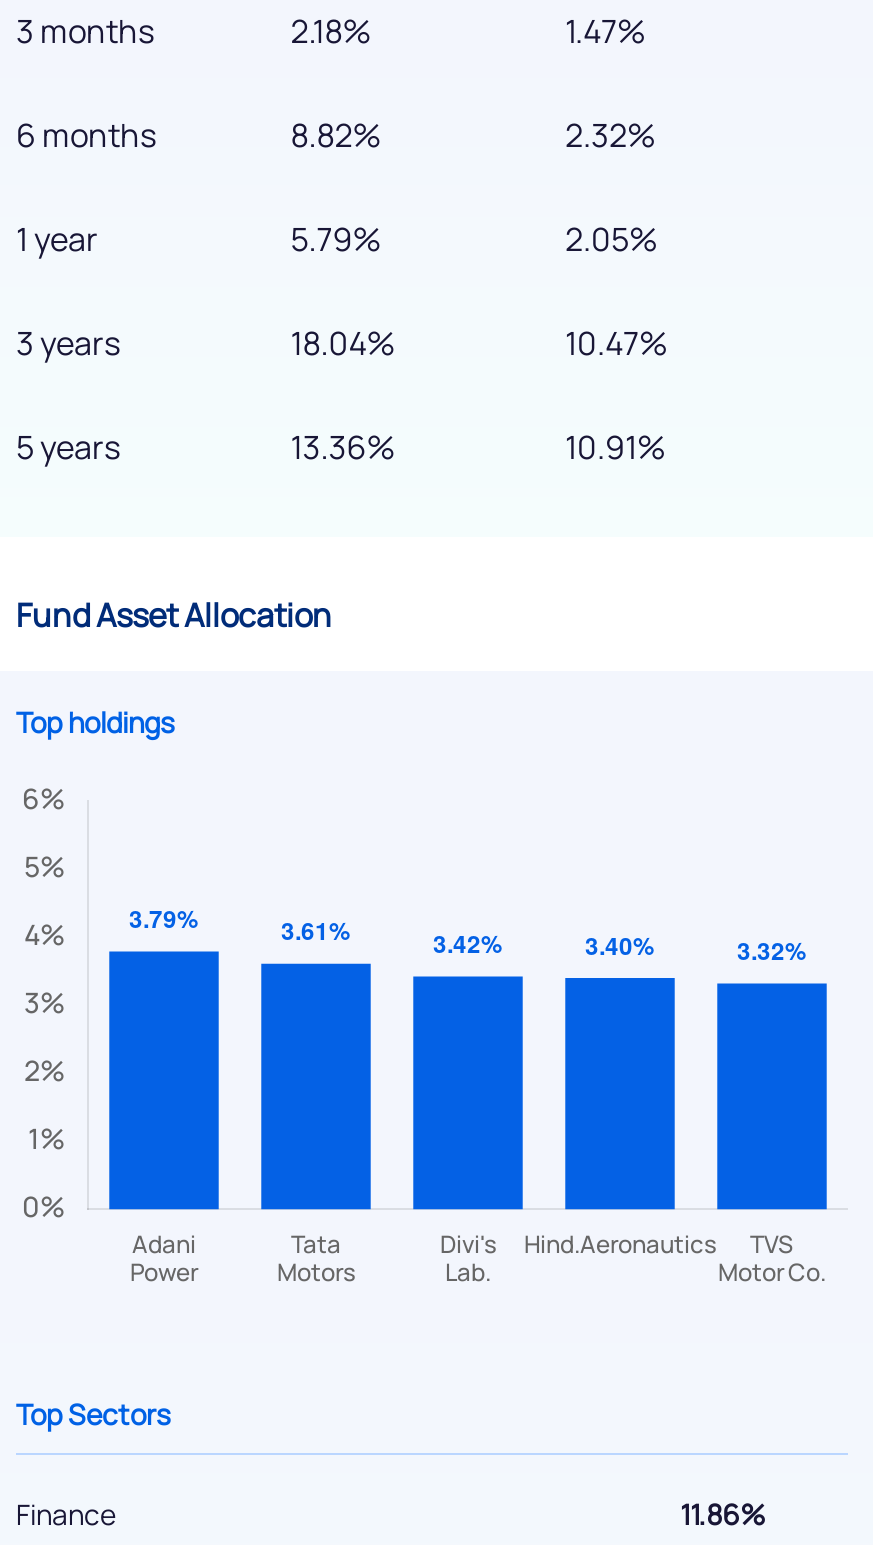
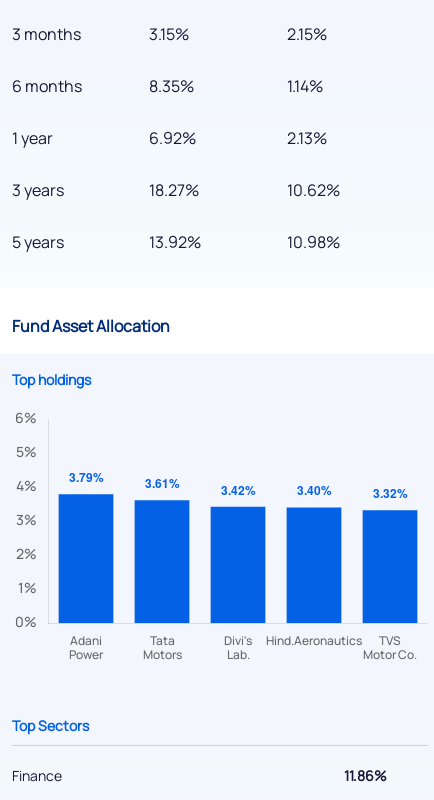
- 2.18%
+ 3.15%

- 1.47%
+ 2.15%

- 8.82%
+ 8.35%

- 2.32%
+ 1.14%

- 5.79%
+ 6.92%

- 2.05%
+ 2.13%

- 18.04%
+ 18.27%

- 10.47%
+ 10.62%

- 13.36%
+ 13.92%

- 10.91%
+ 10.98%
